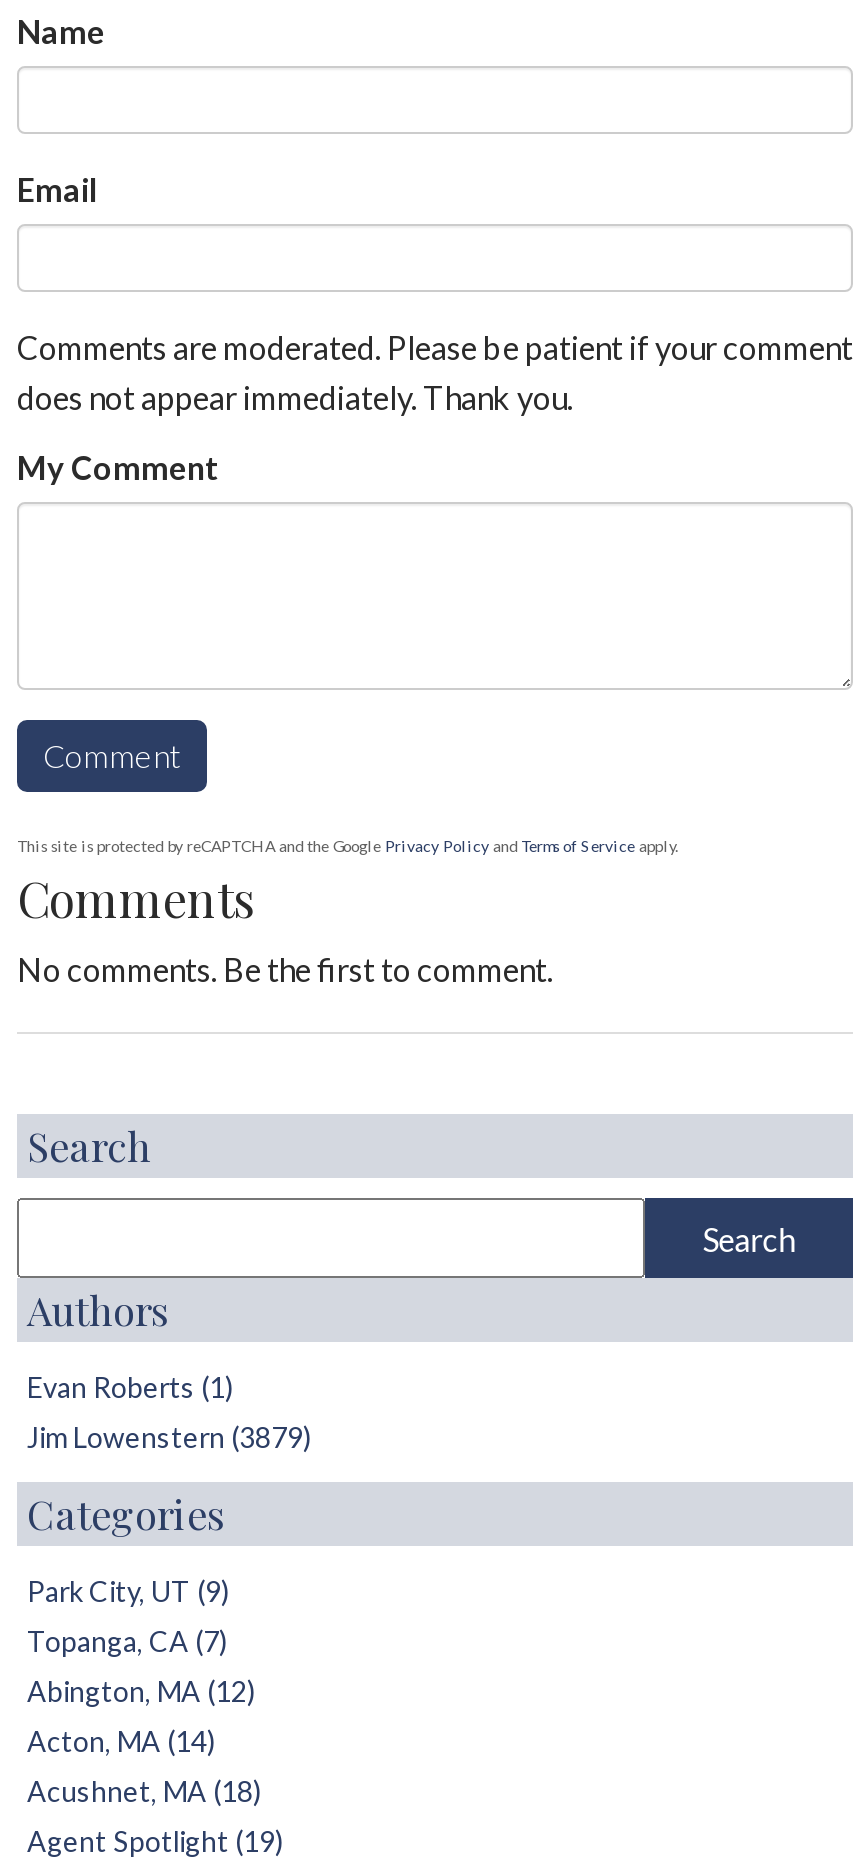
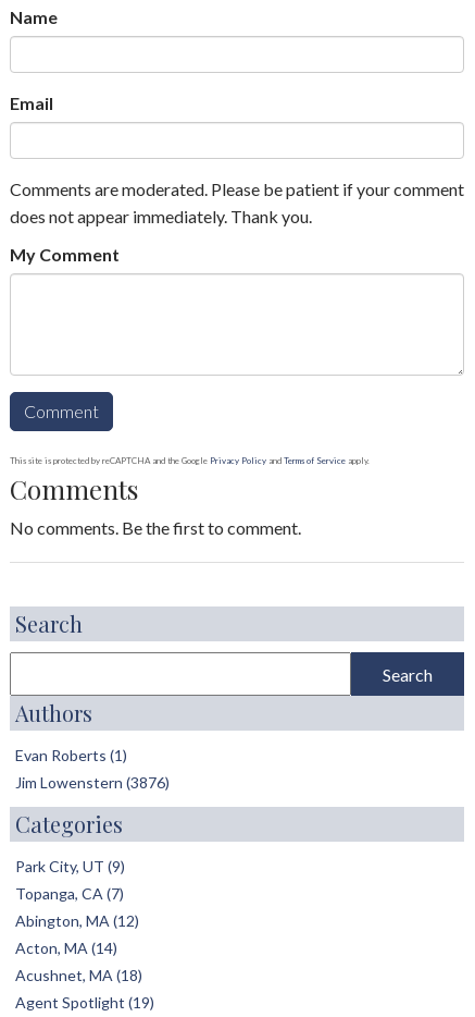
- Jim Lowenstern (3879)
+ Jim Lowenstern (3876)
